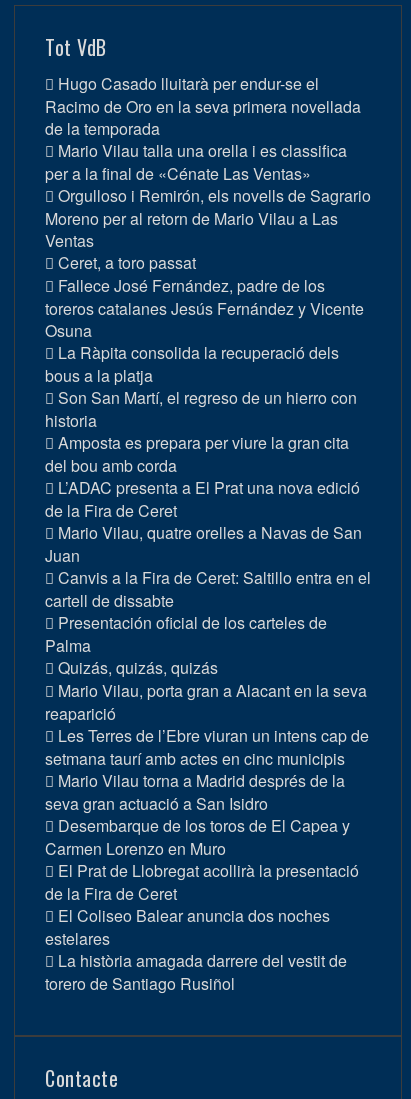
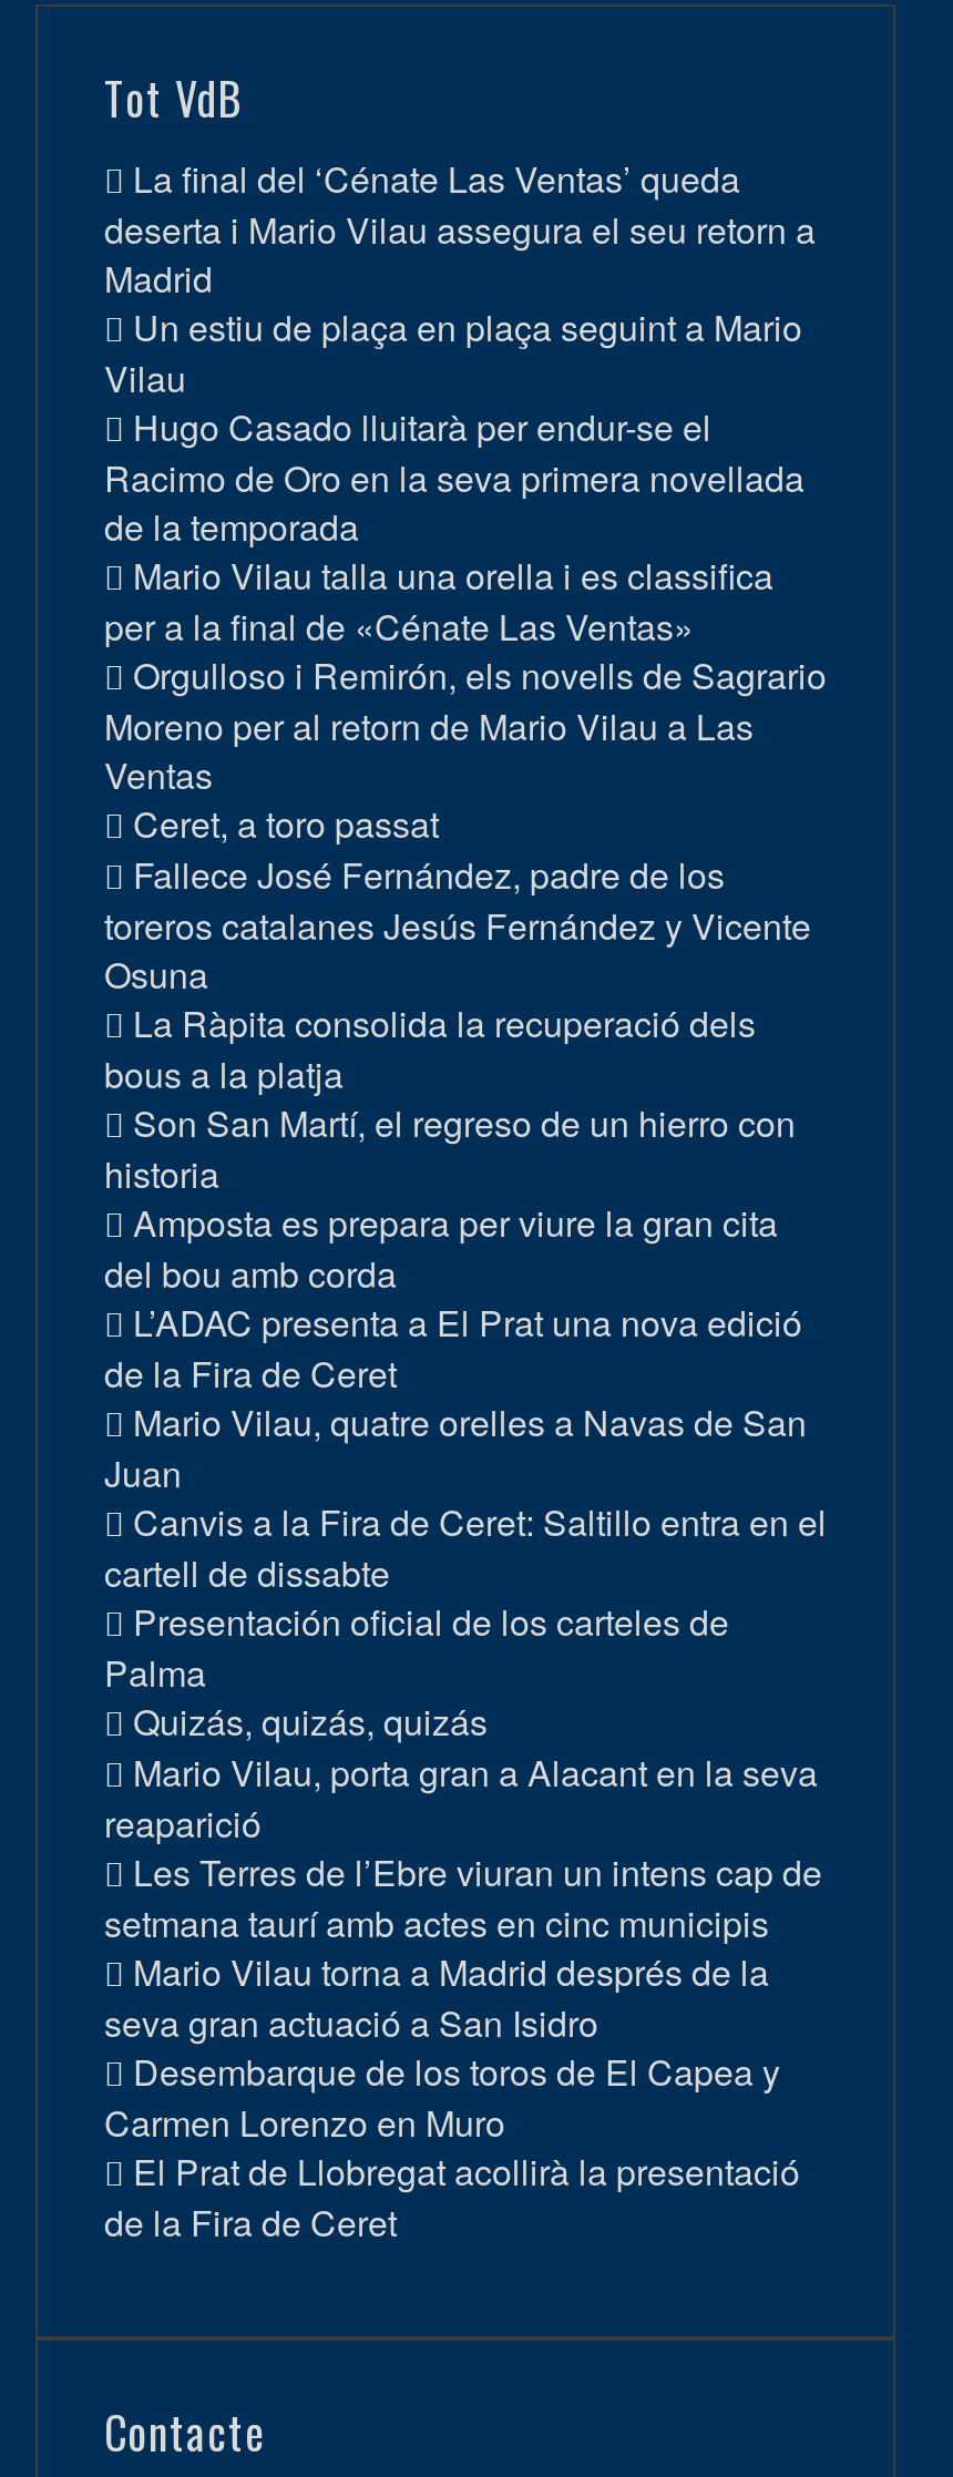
+ La final del ‘Cénate Las Ventas’ queda
+ deserta i Mario Vilau assegura el seu retorn a
+ Madrid
+ Un estiu de plaça en plaça seguint a Mario
+ Vilau

moved down: Hugo Casado lluitarà per endur-se el | Racimo de Oro en la seva primera novellada | de la temporada | ... | El Prat de Llobregat acollirà la presentació | de la Fira de Ceret

- El Coliseo Balear anuncia dos noches
- estelares
- La història amagada darrere del vestit de
- torero de Santiago Rusiñol
